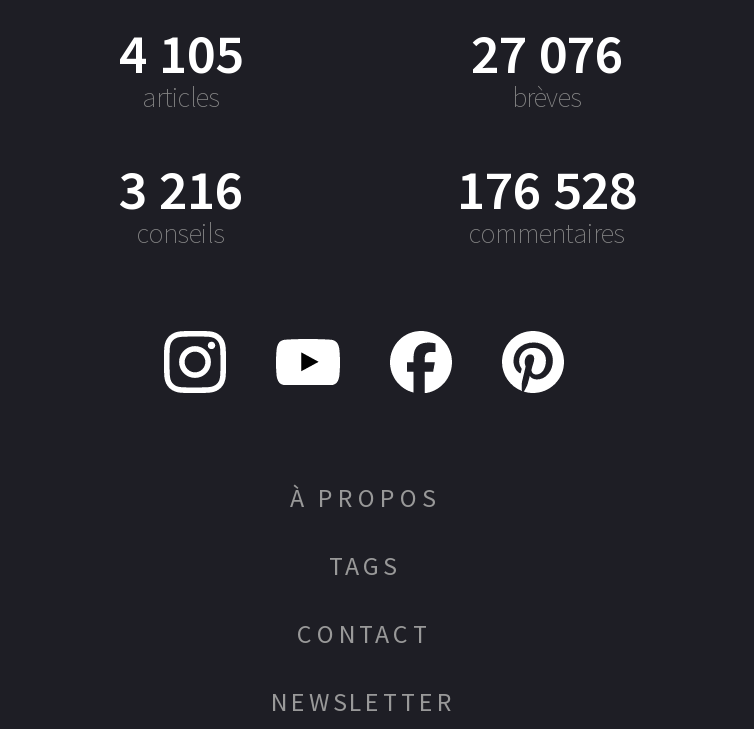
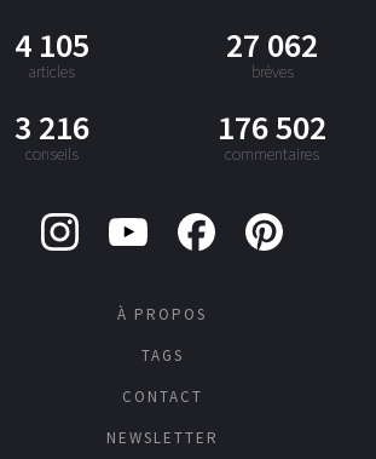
- 27 076
+ 27 062

- 176 528
+ 176 502
